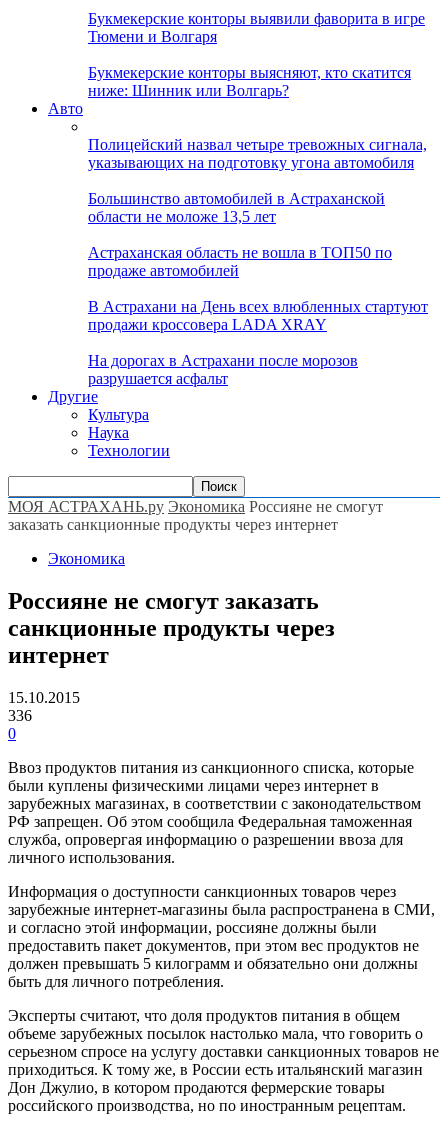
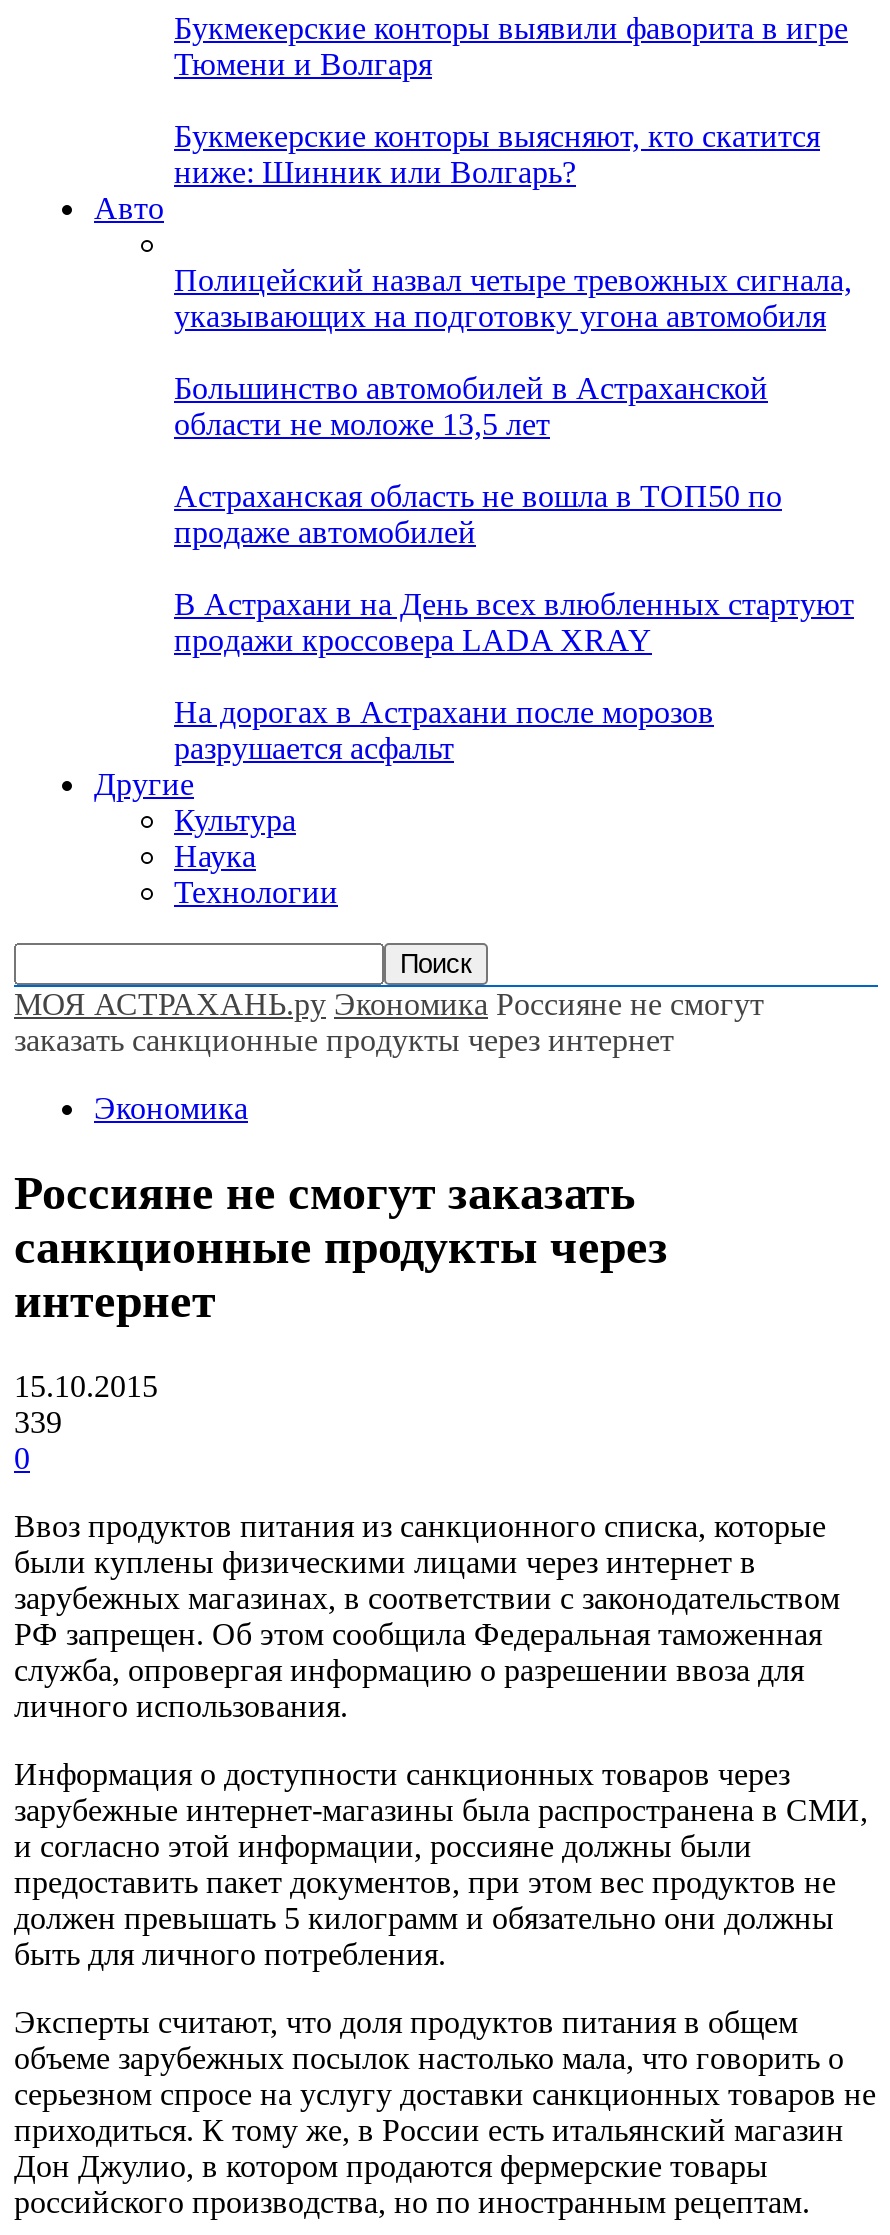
- 336
+ 339
